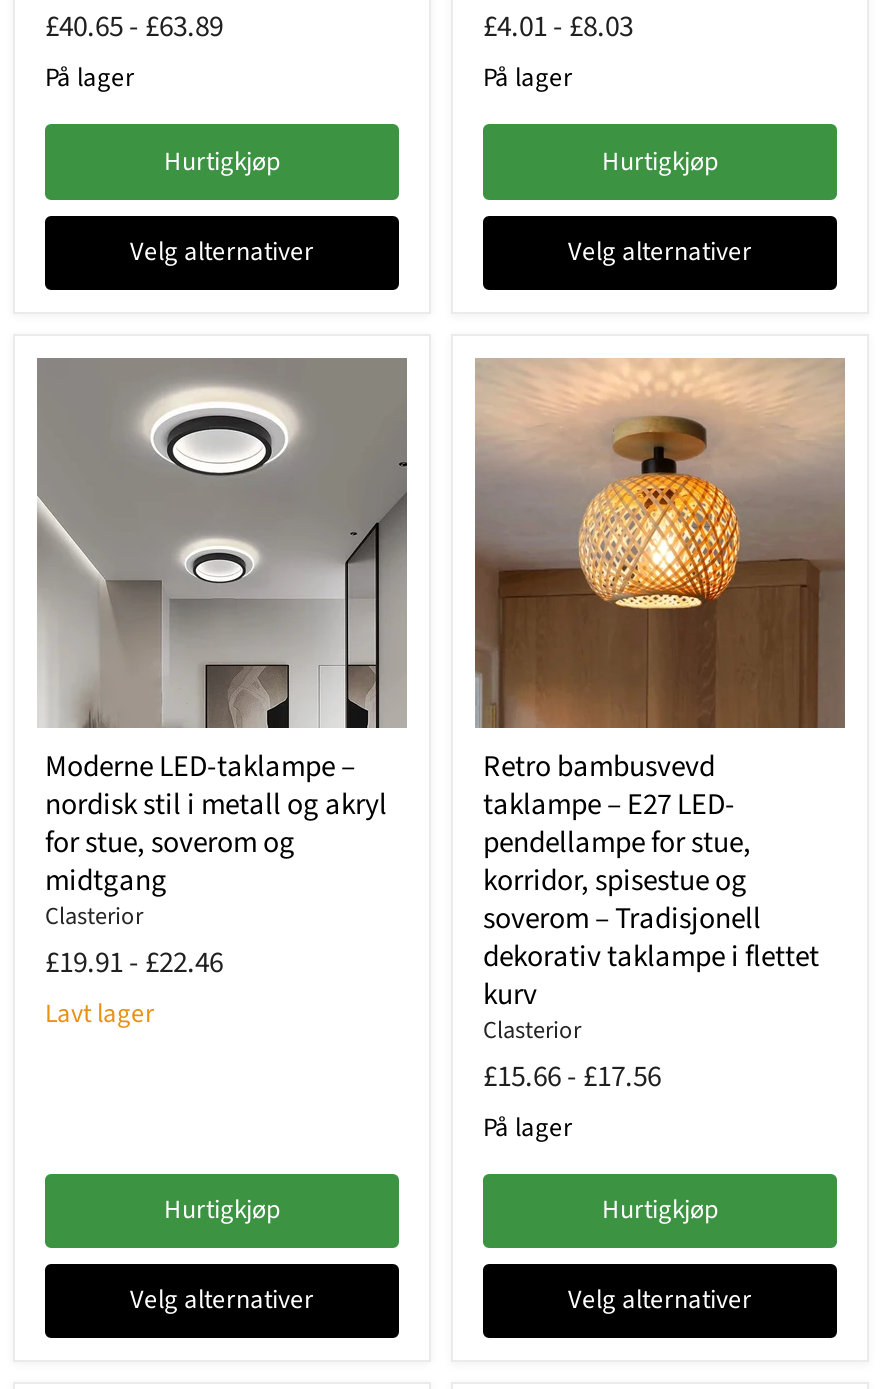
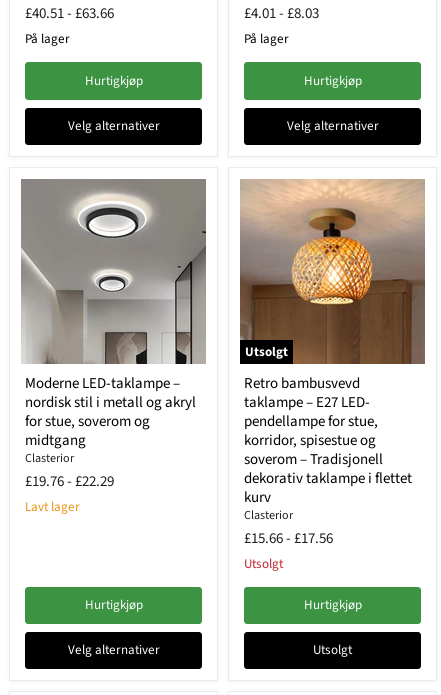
- £40.65- £63.89
+ £40.51- £63.66

+ Utsolgt

- £19.91 - £22.46
+ £19.76 - £22.29

- På lager
+ Utsolgt

- Velg alternativer
+ Utsolgt
